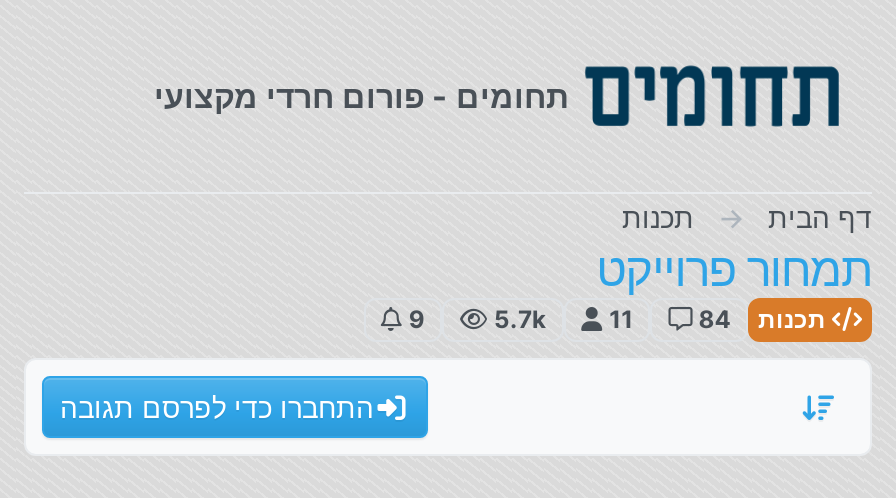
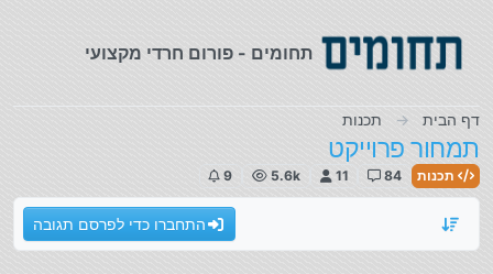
- 5.7k
+ 5.6k
